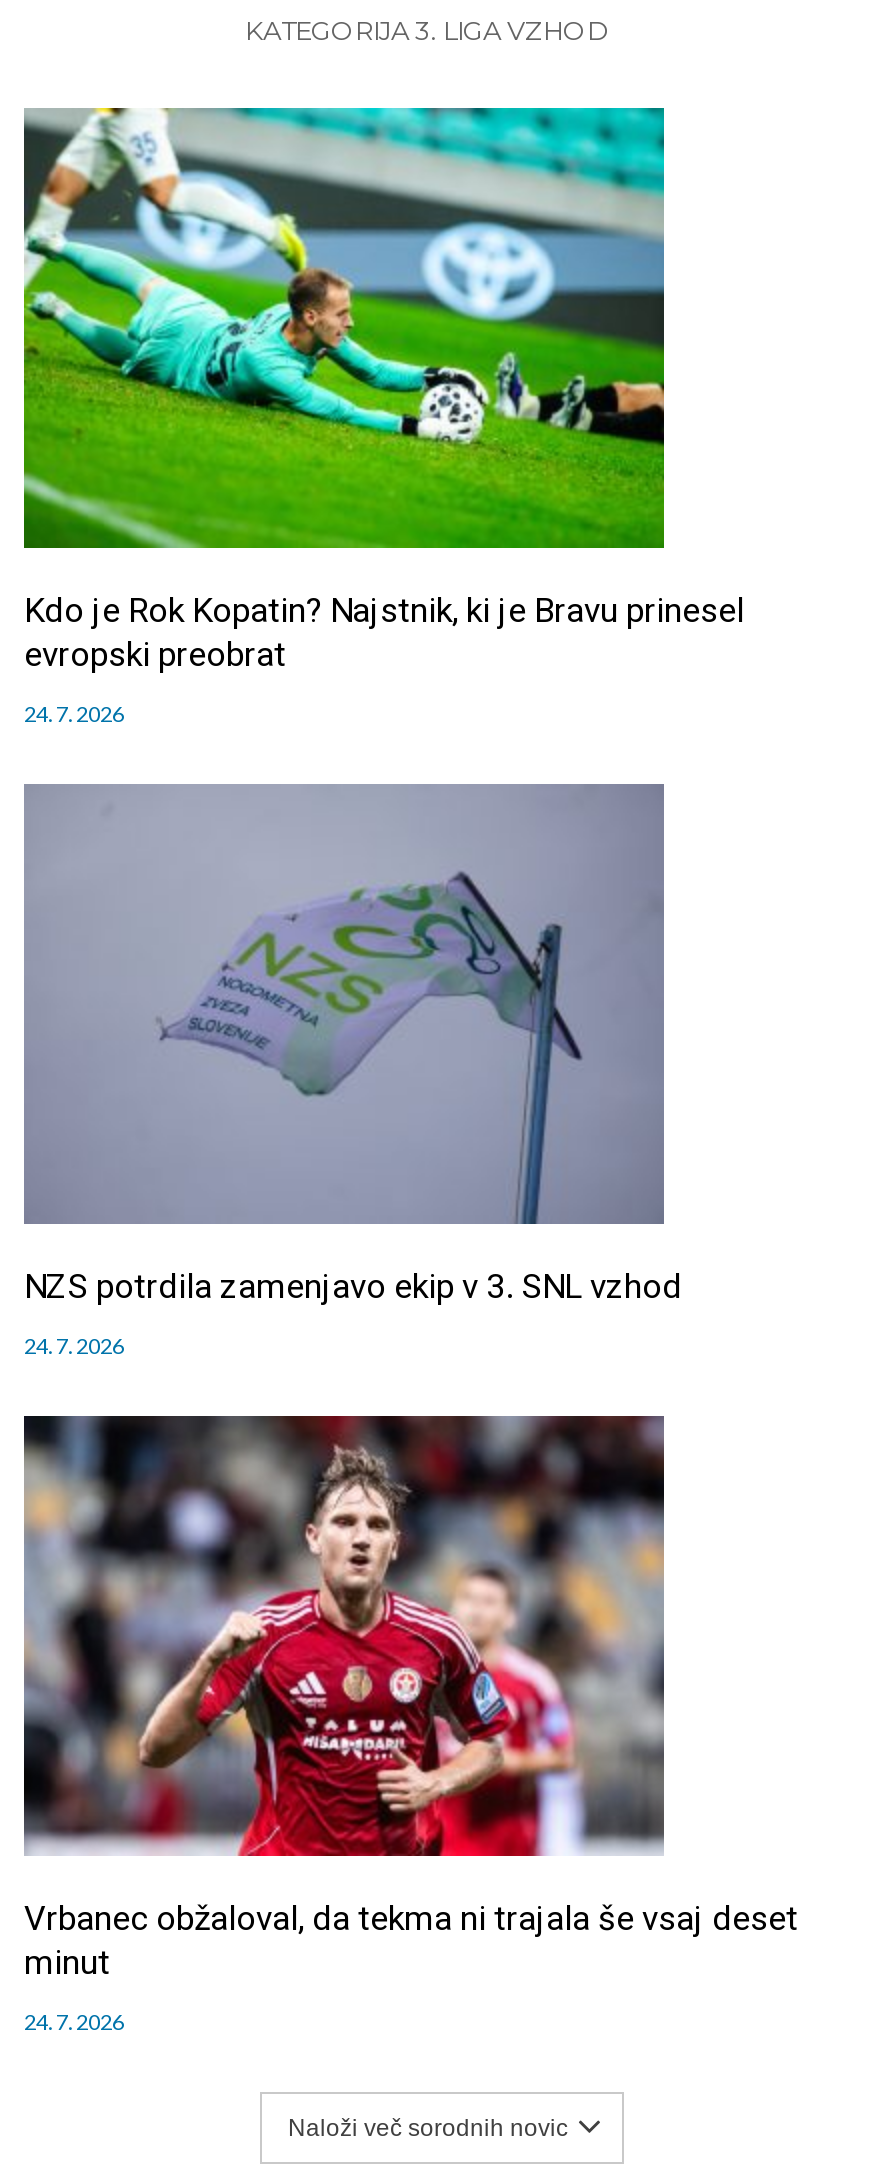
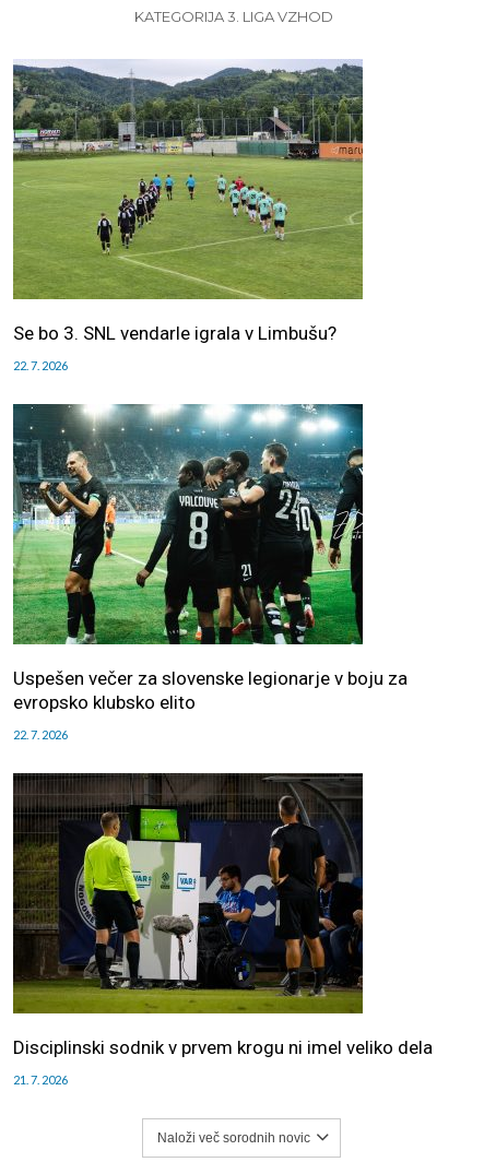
- [image]
- Kdo je Rok Kopatin? Najstnik, ki je Bravu prinesel
- evropski preobrat
+ [image]
+ Se bo 3. SNL vendarle igrala v Limbušu?

- 24. 7. 2026
+ 22. 7. 2026

- [image]
- NZS potrdila zamenjavo ekip v 3. SNL vzhod
+ [image]
+ Uspešen večer za slovenske legionarje v boju za
+ evropsko klubsko elito

- 24. 7. 2026
+ 22. 7. 2026

- [image]
- Vrbanec obžaloval, da tekma ni trajala še vsaj deset
- minut
+ [image]
+ Disciplinski sodnik v prvem krogu ni imel veliko dela

- 24. 7. 2026
+ 21. 7. 2026
